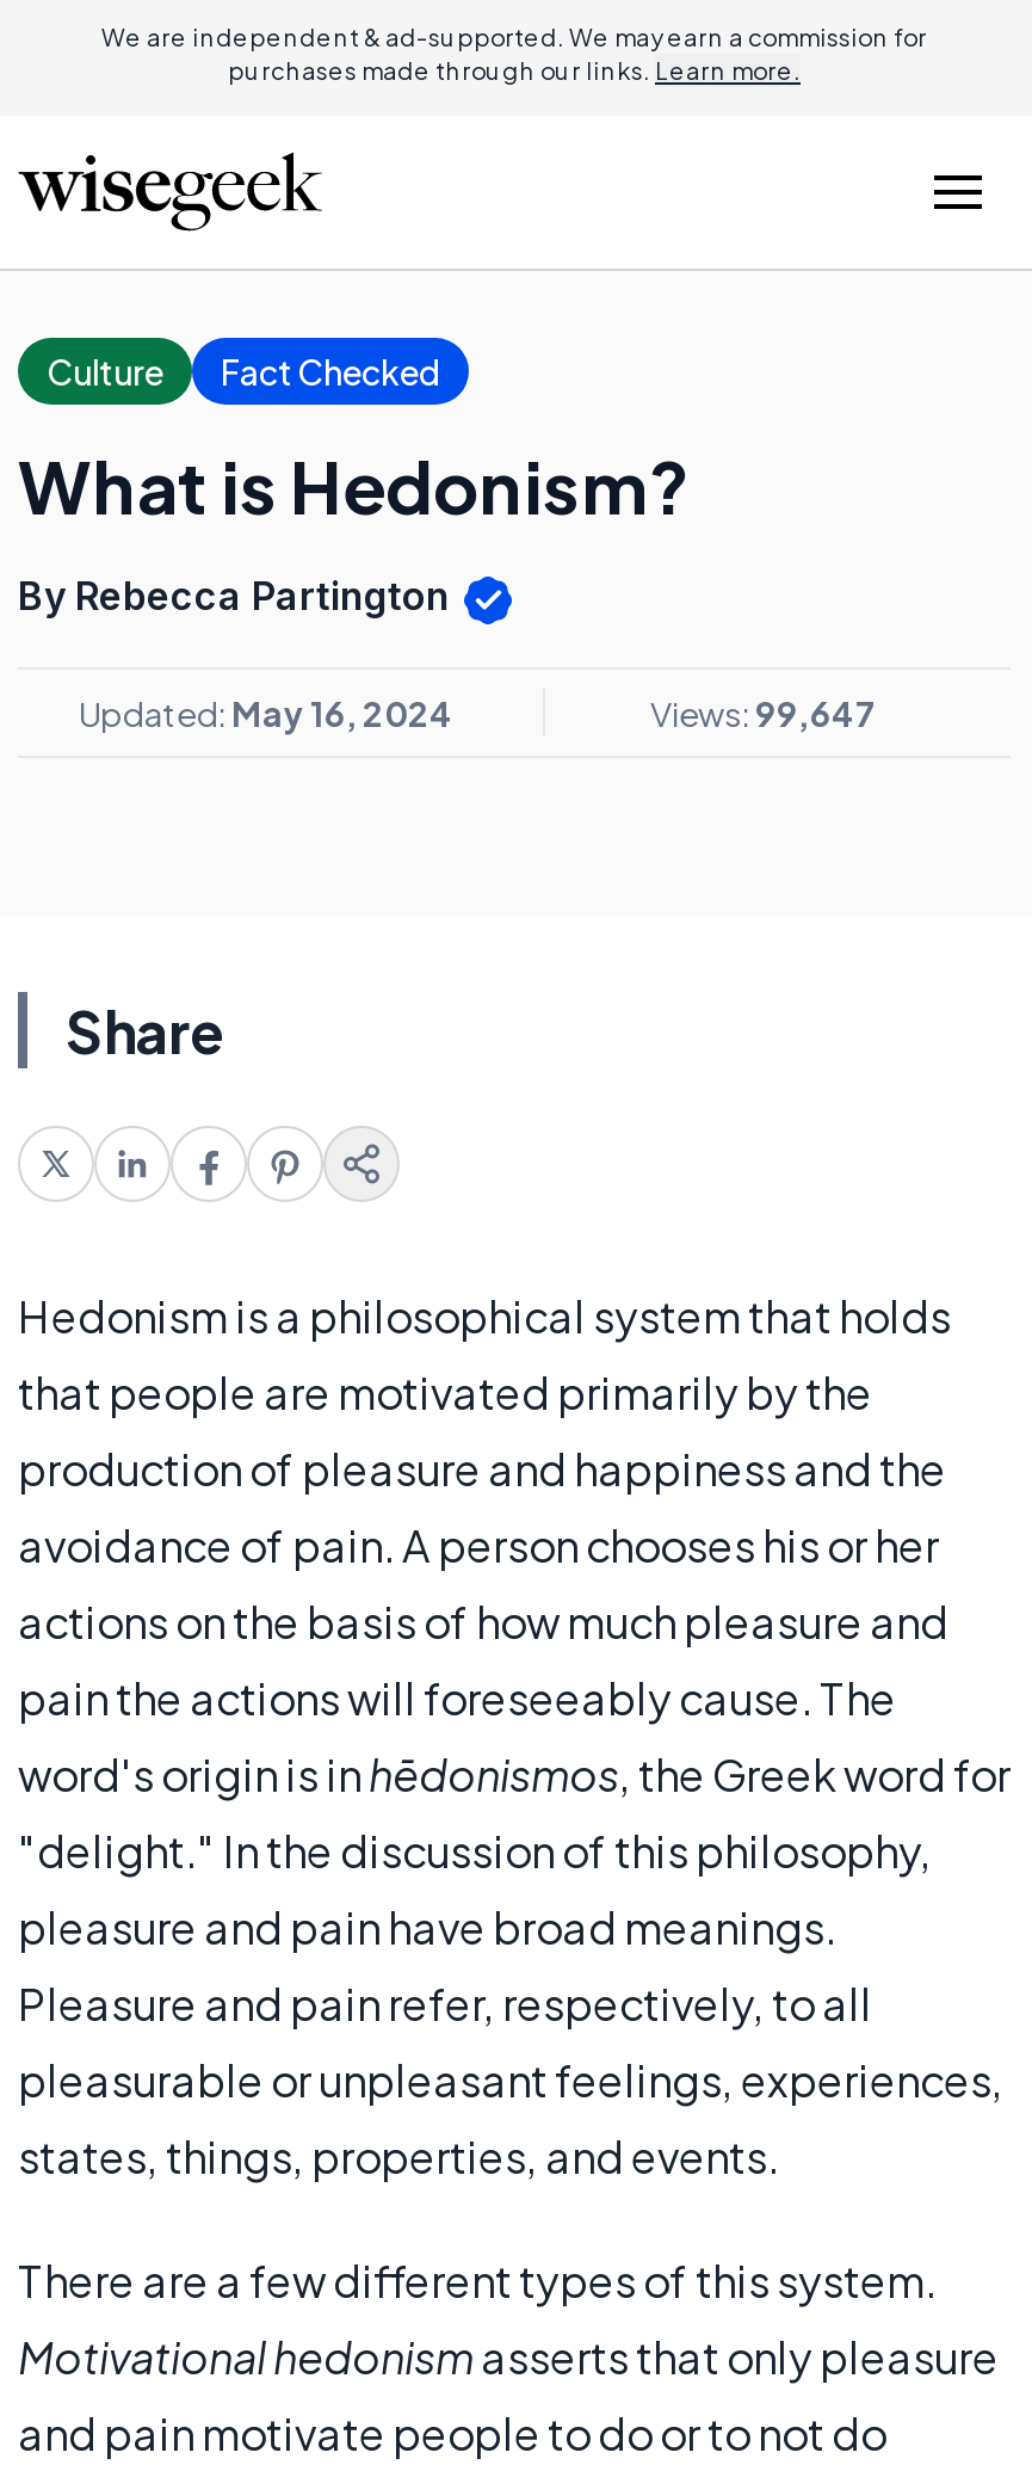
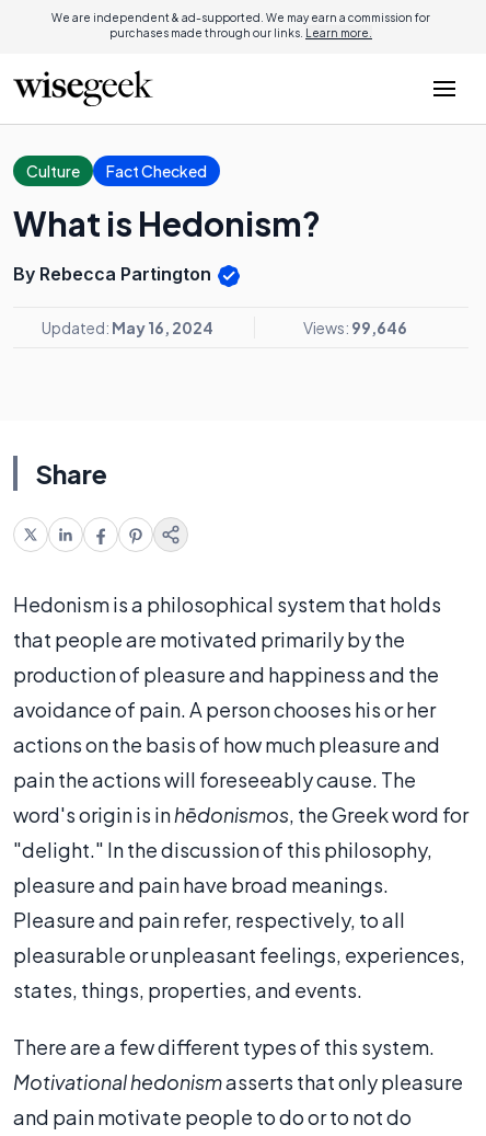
- Views: 99,647
+ Views: 99,646
